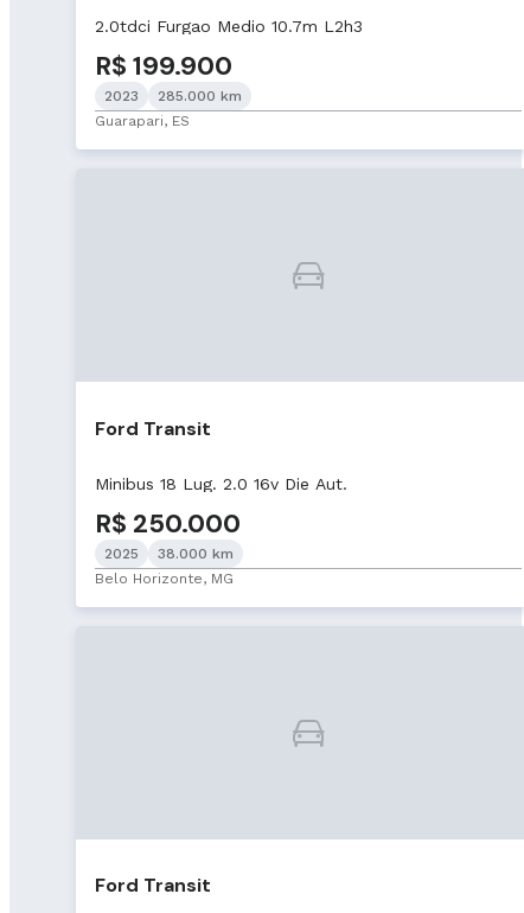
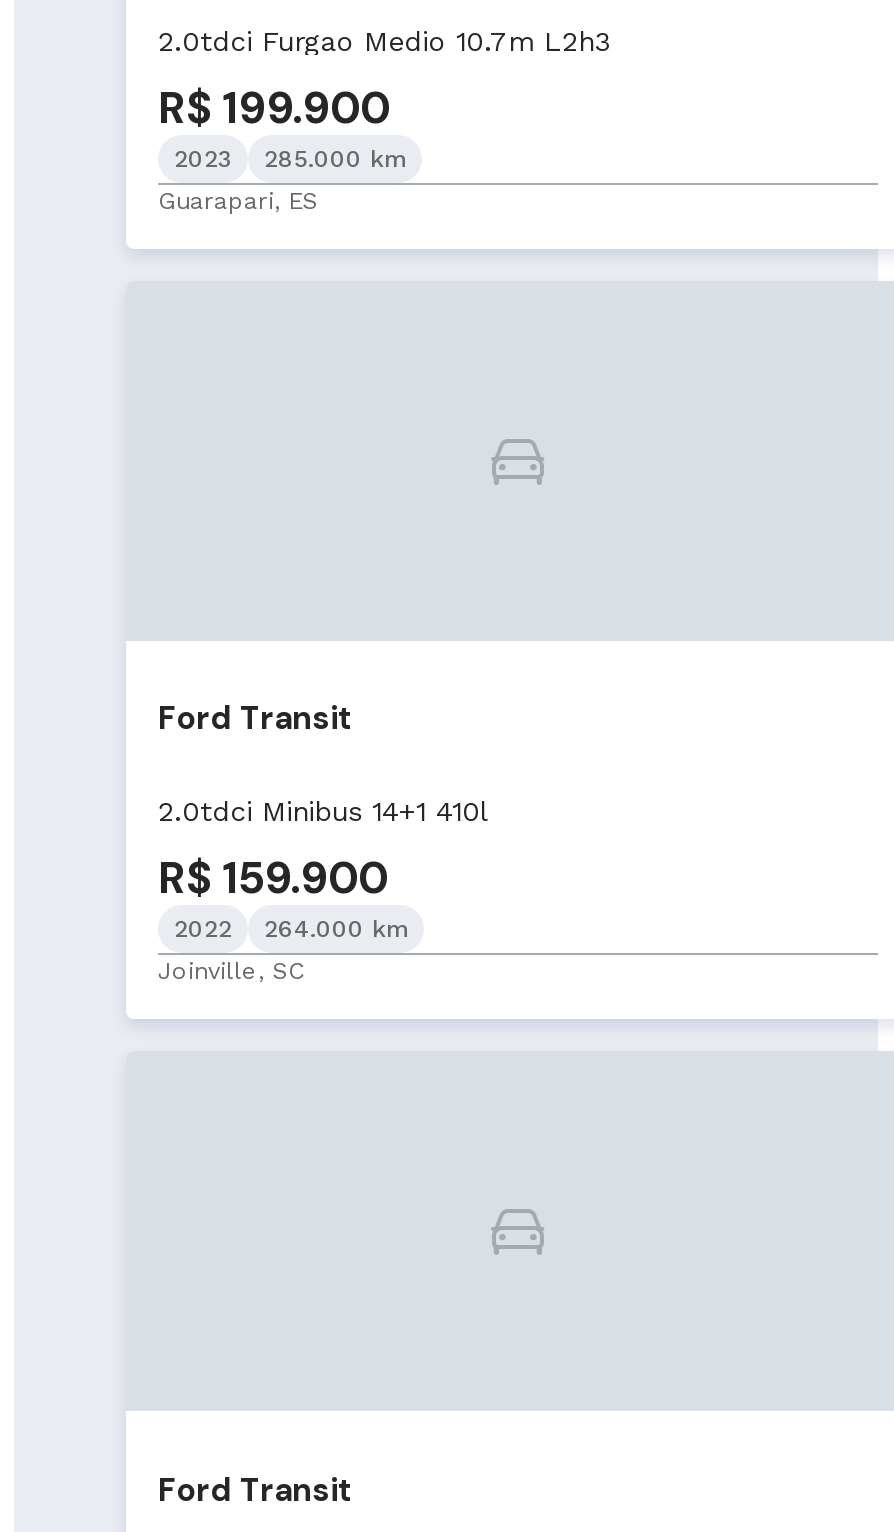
- Minibus 18 Lug. 2.0 16v Die Aut.
- R$ 250.000
- 2025
- 38.000 km
+ 2.0tdci Minibus 14+1 410l
+ R$ 159.900
+ 2022
+ 264.000 km

- Belo Horizonte, MG
+ Joinville, SC
